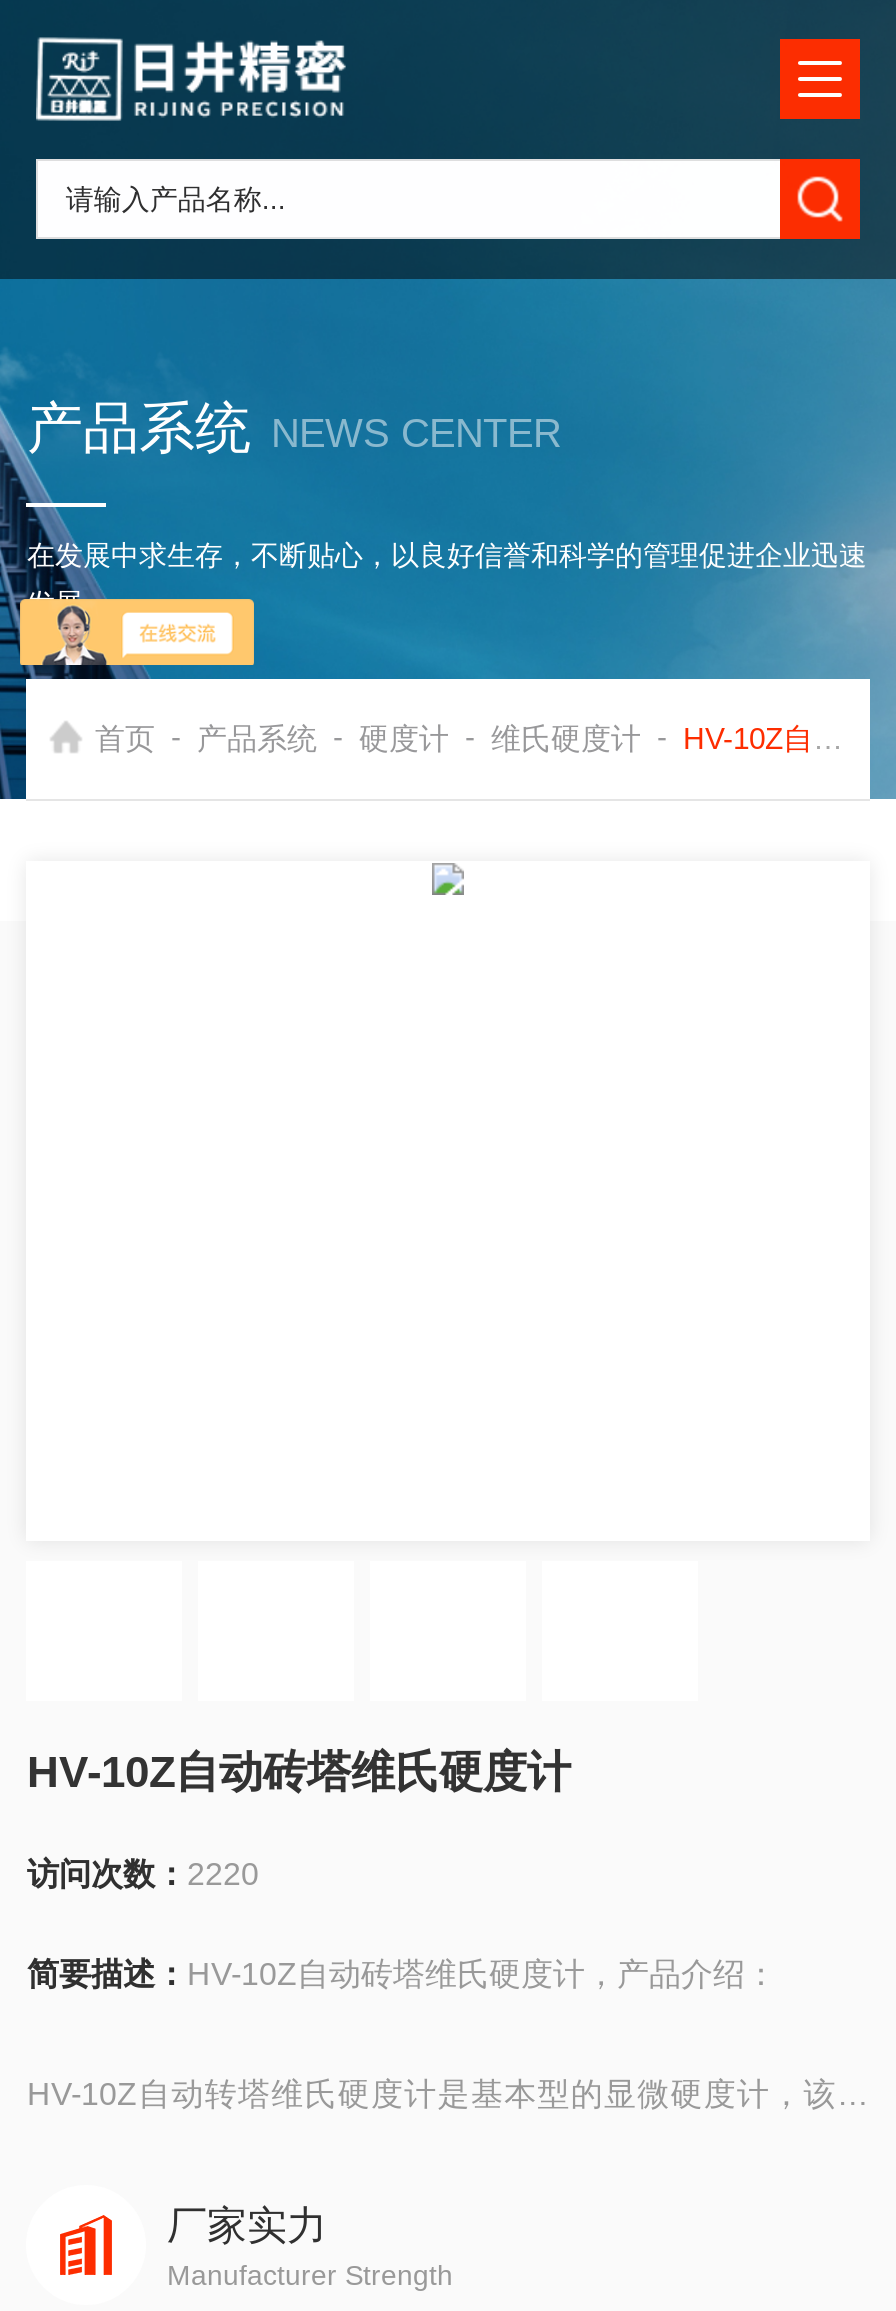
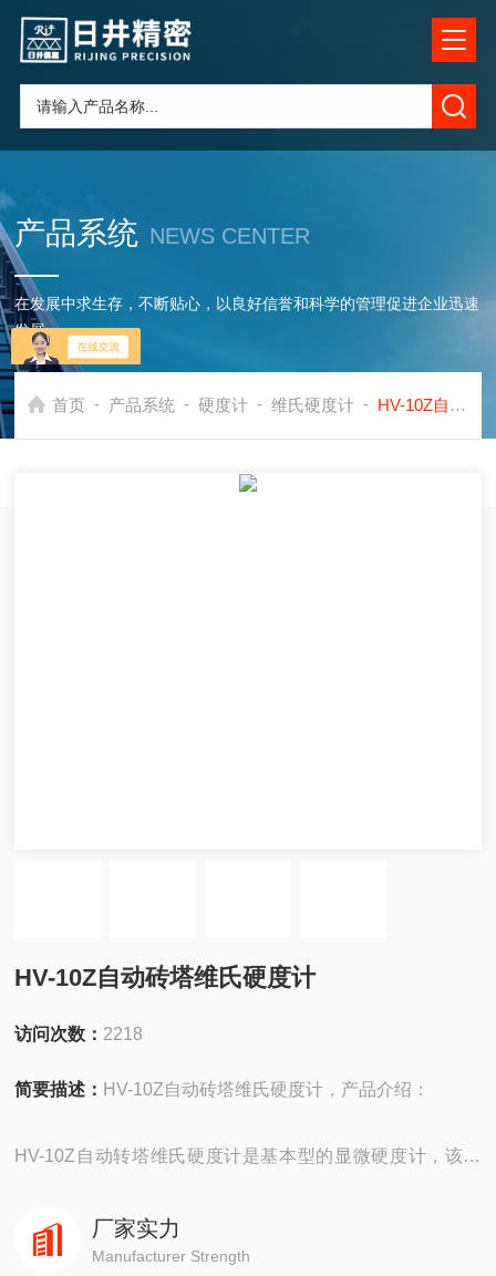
- 访问次数：2220
+ 访问次数：2218
